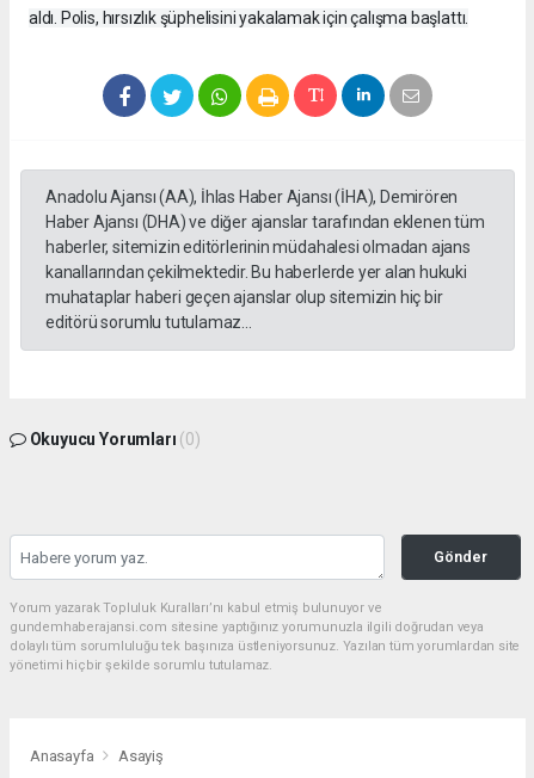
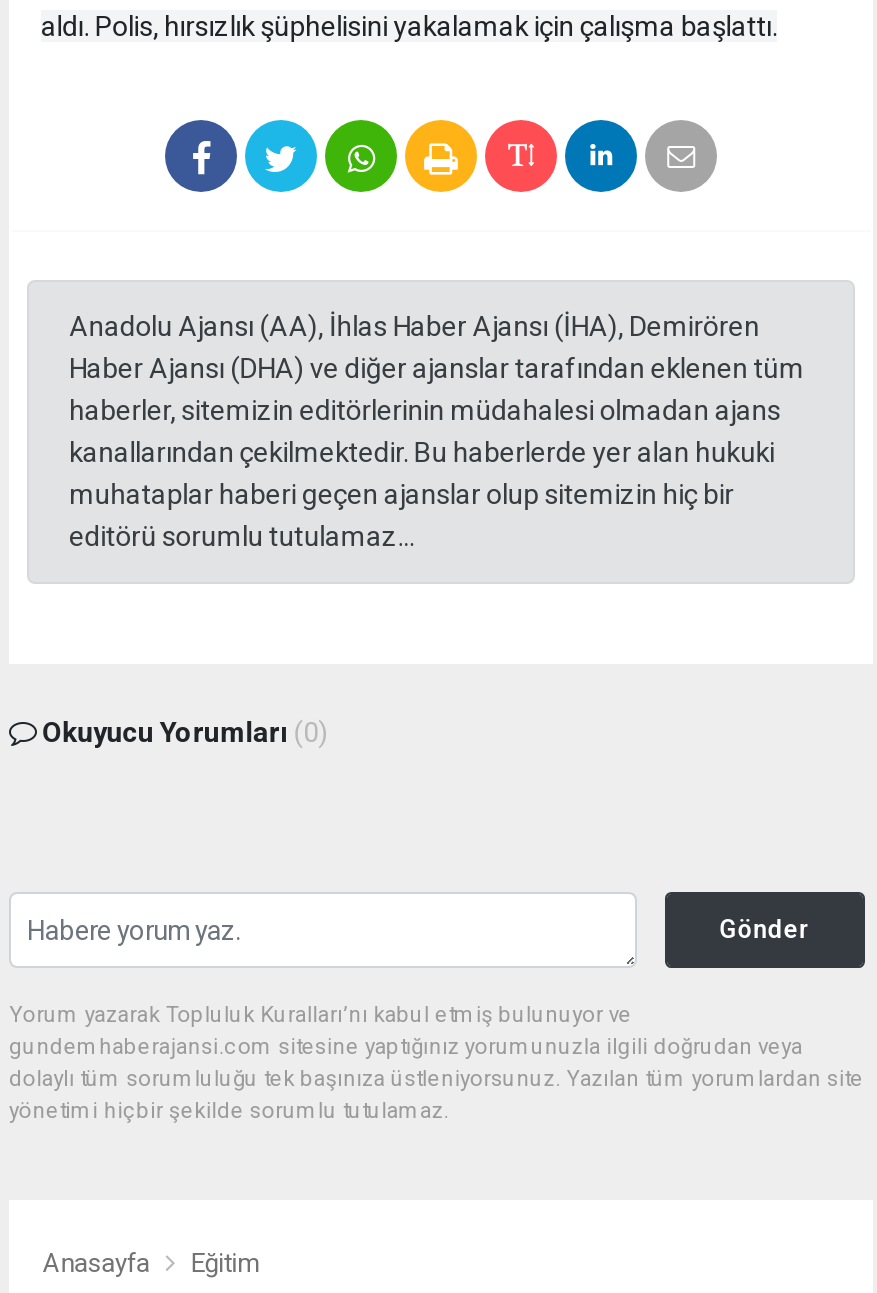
- Asayiş
+ Eğitim
